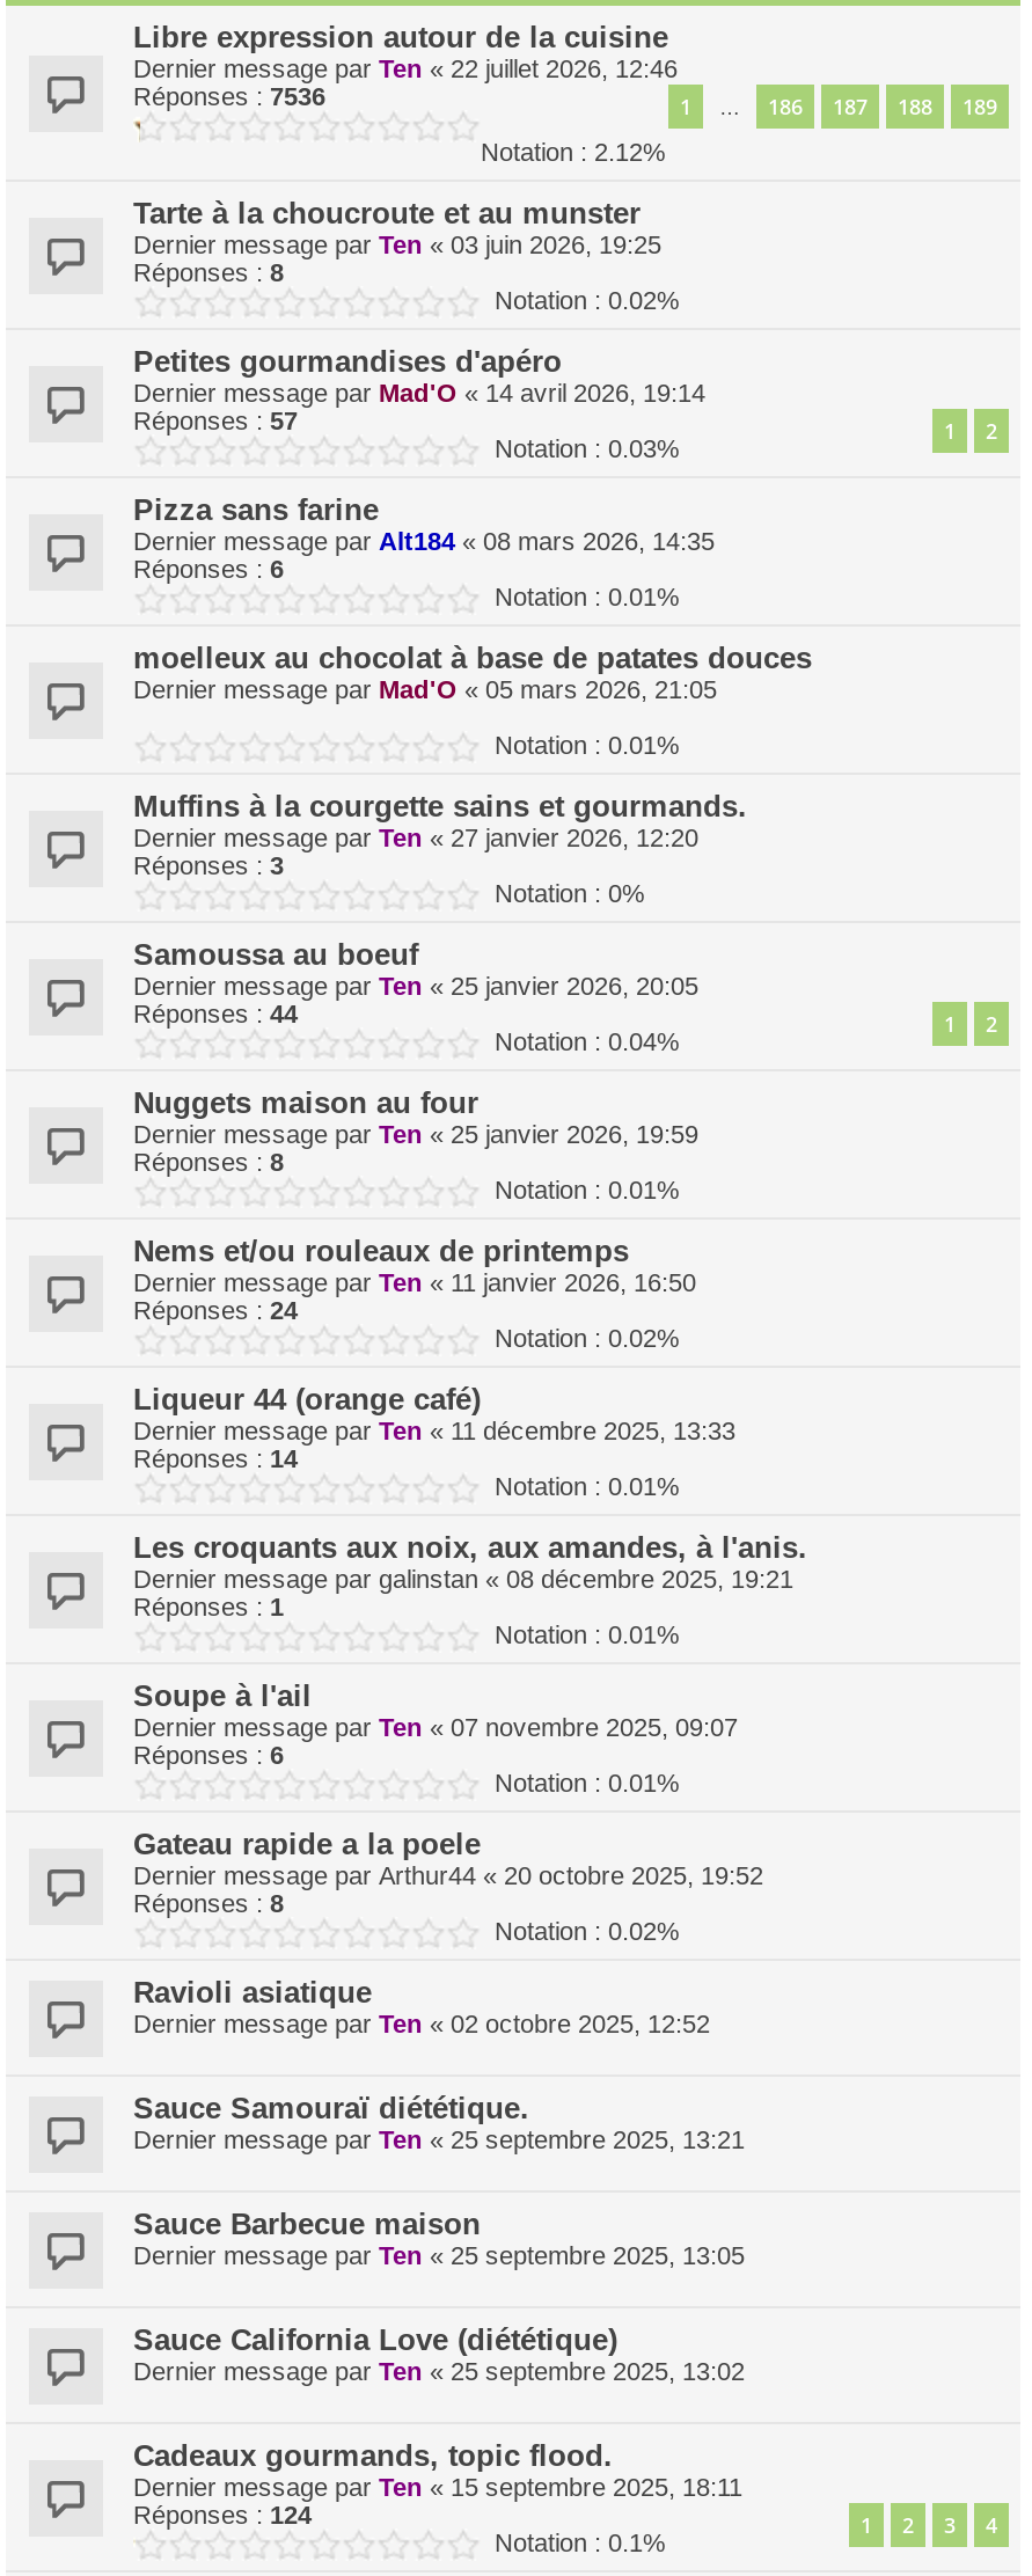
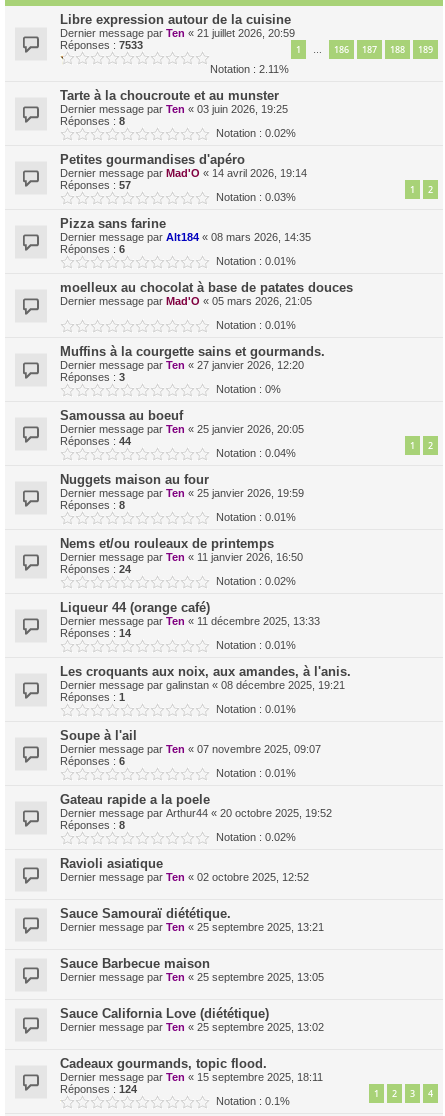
- Dernier message par Ten «22 juillet 2026, 12:46
+ Dernier message par Ten «21 juillet 2026, 20:59

- Réponses : 7536
+ Réponses : 7533

- Notation : 2.12%
+ Notation : 2.11%
